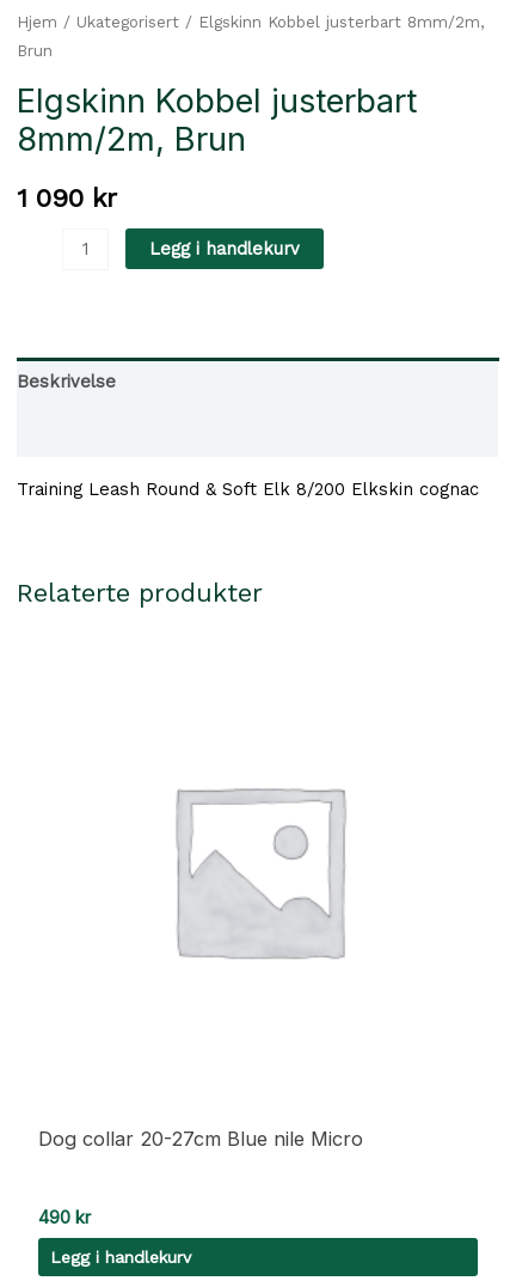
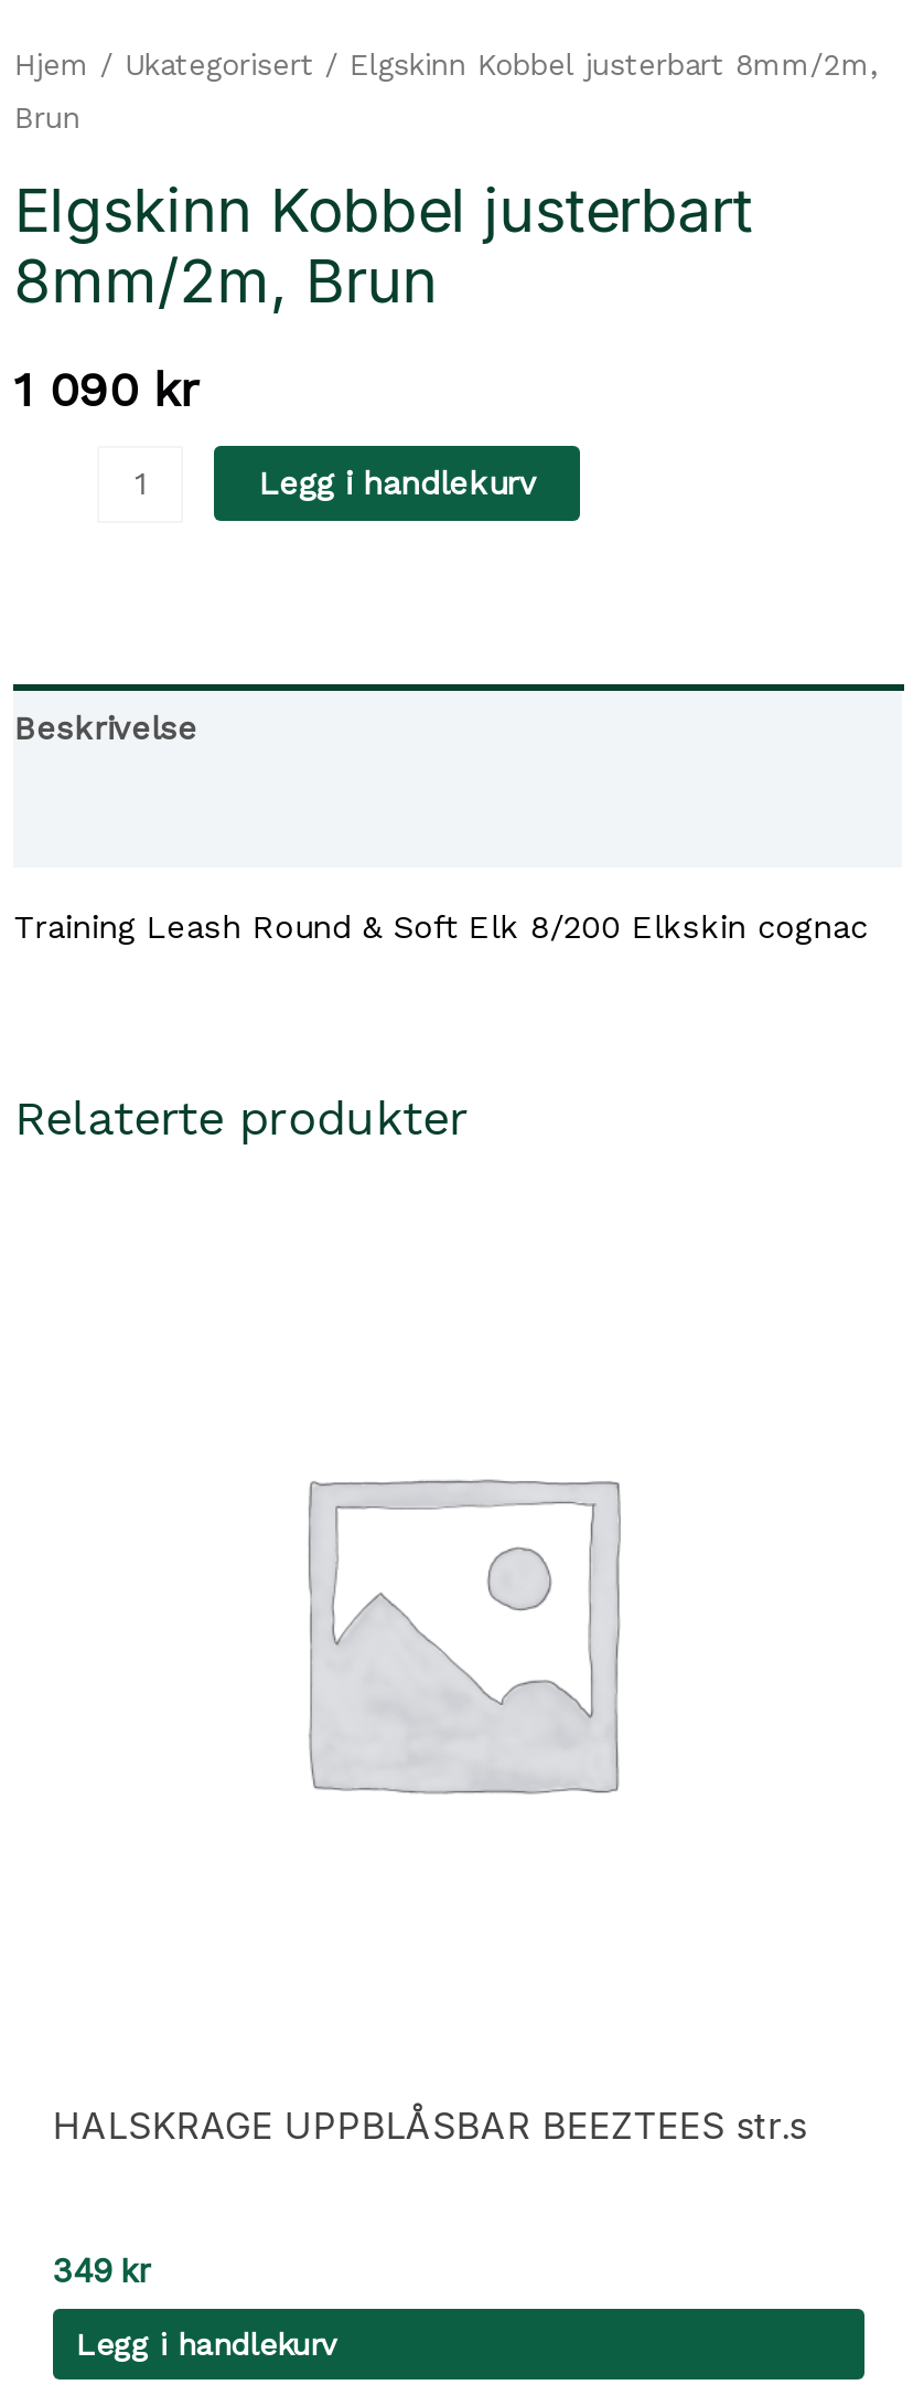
- Dog collar 20-27cm Blue nile Micro
+ HALSKRAGE UPPBLÅSBAR BEEZTEES str.s

- 490 kr
+ 349 kr
